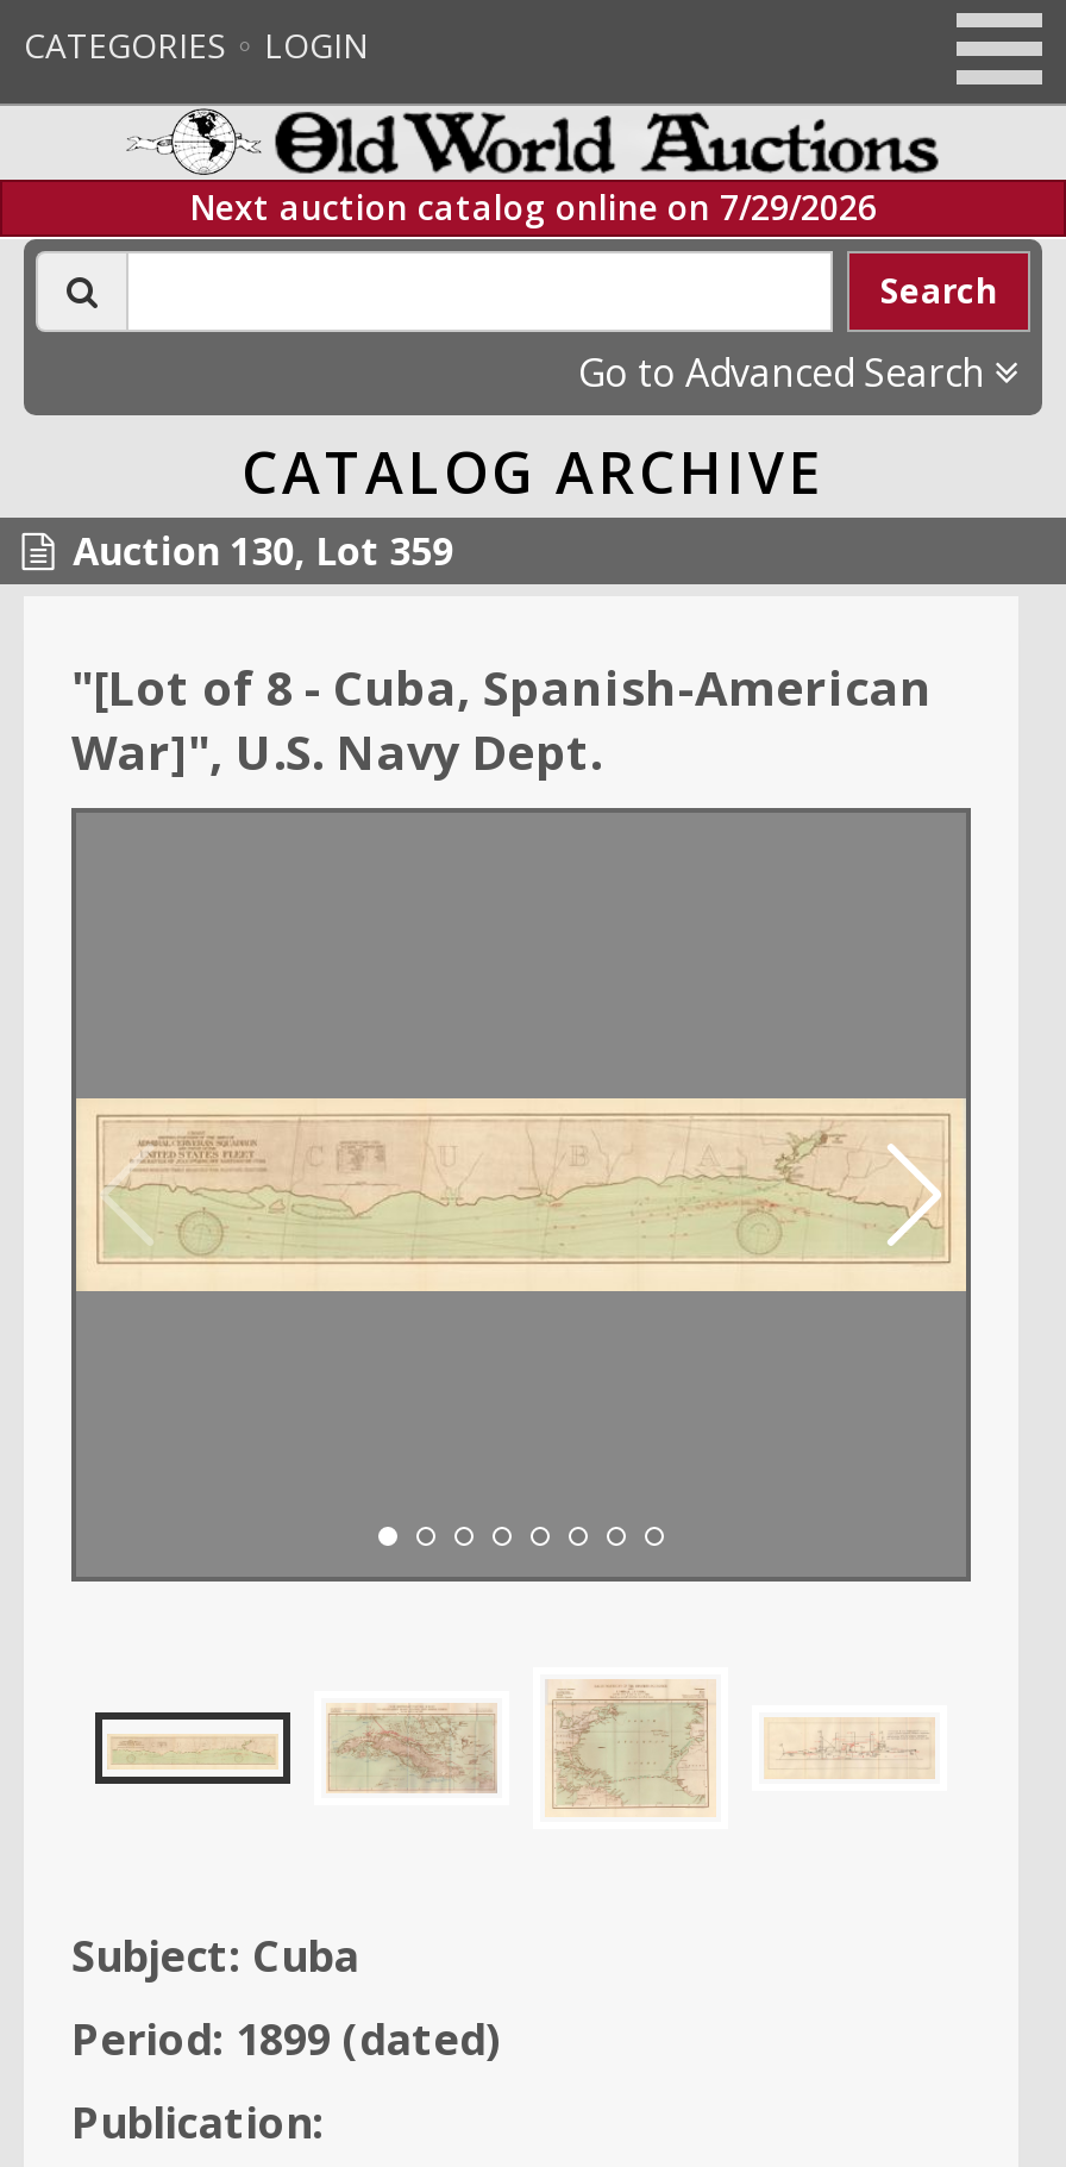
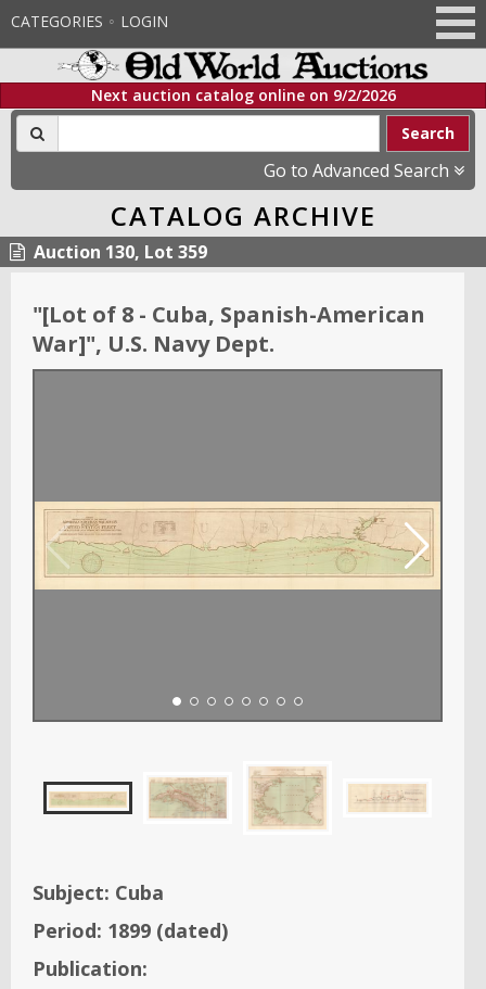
- Next auction catalog online on 7/29/2026
+ Next auction catalog online on 9/2/2026
